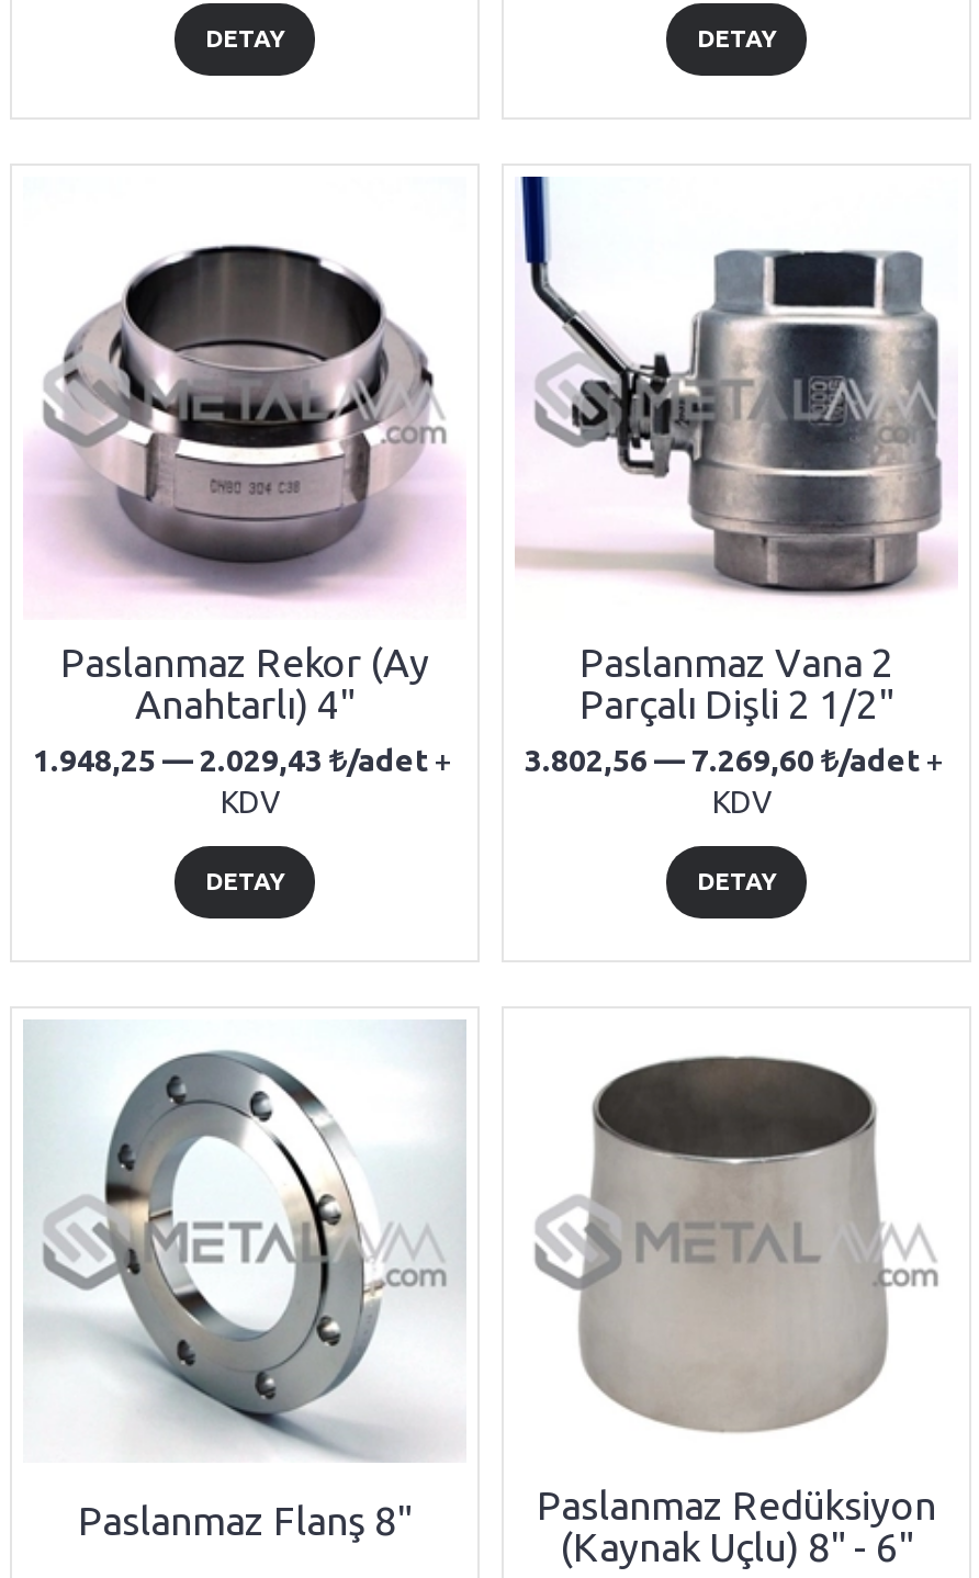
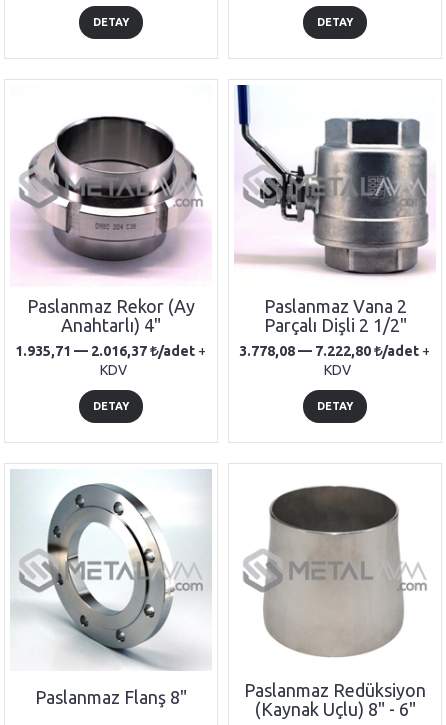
- 1.948,25 — 2.029,43 /adet +
+ 1.935,71 — 2.016,37 /adet +

- 3.802,56 — 7.269,60 /adet +
+ 3.778,08 — 7.222,80 /adet +
